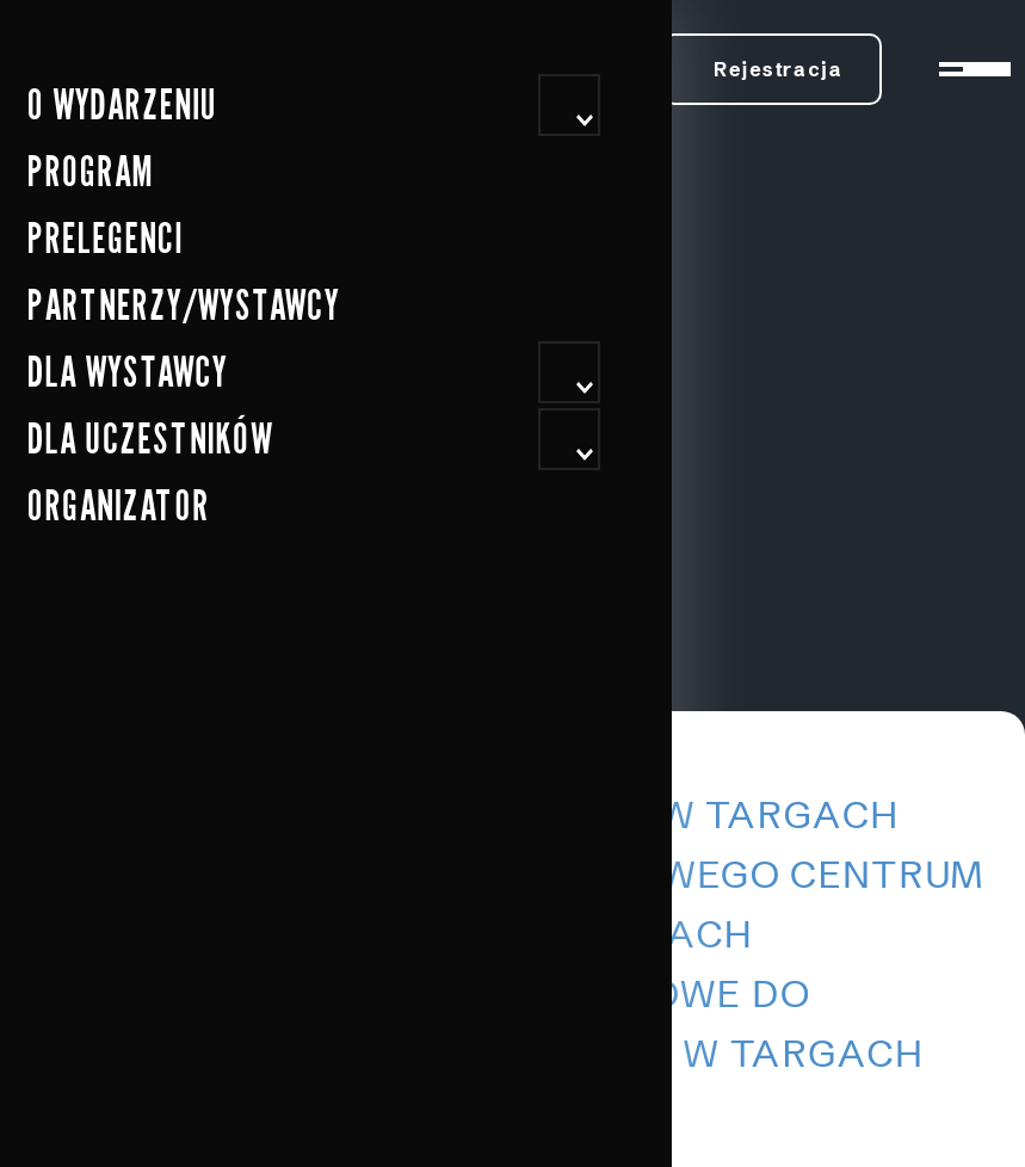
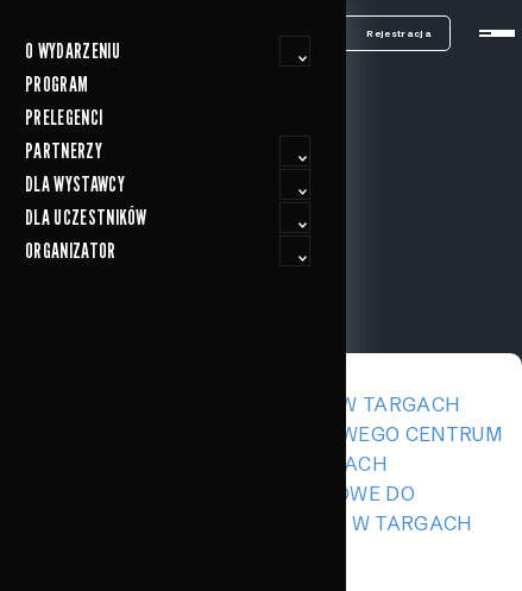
- PARTNERZY/WYSTAWCY
+ PARTNERZY
